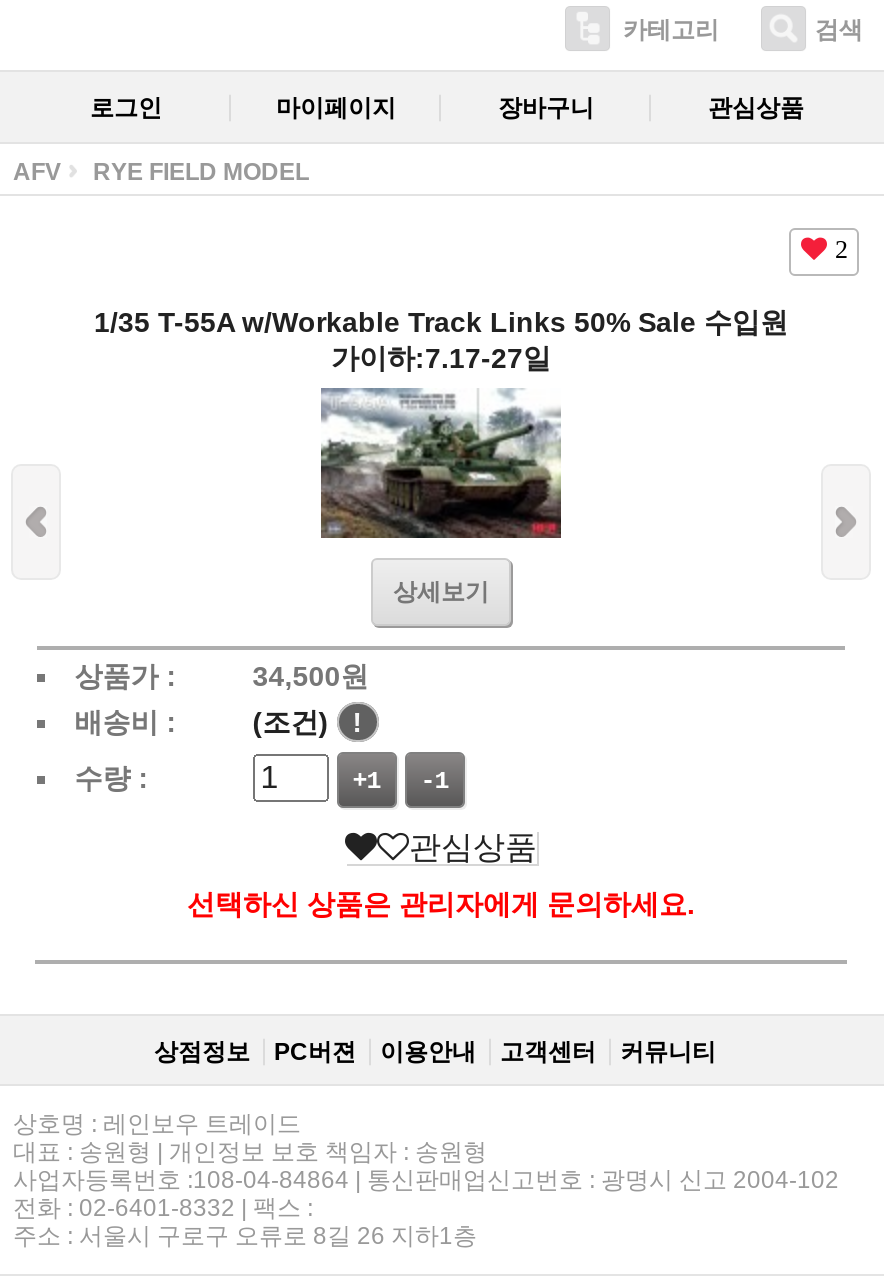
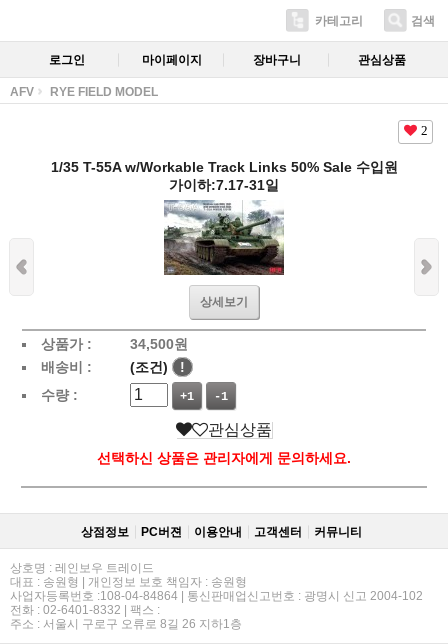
- 가이하:7.17-27일
+ 가이하:7.17-31일
